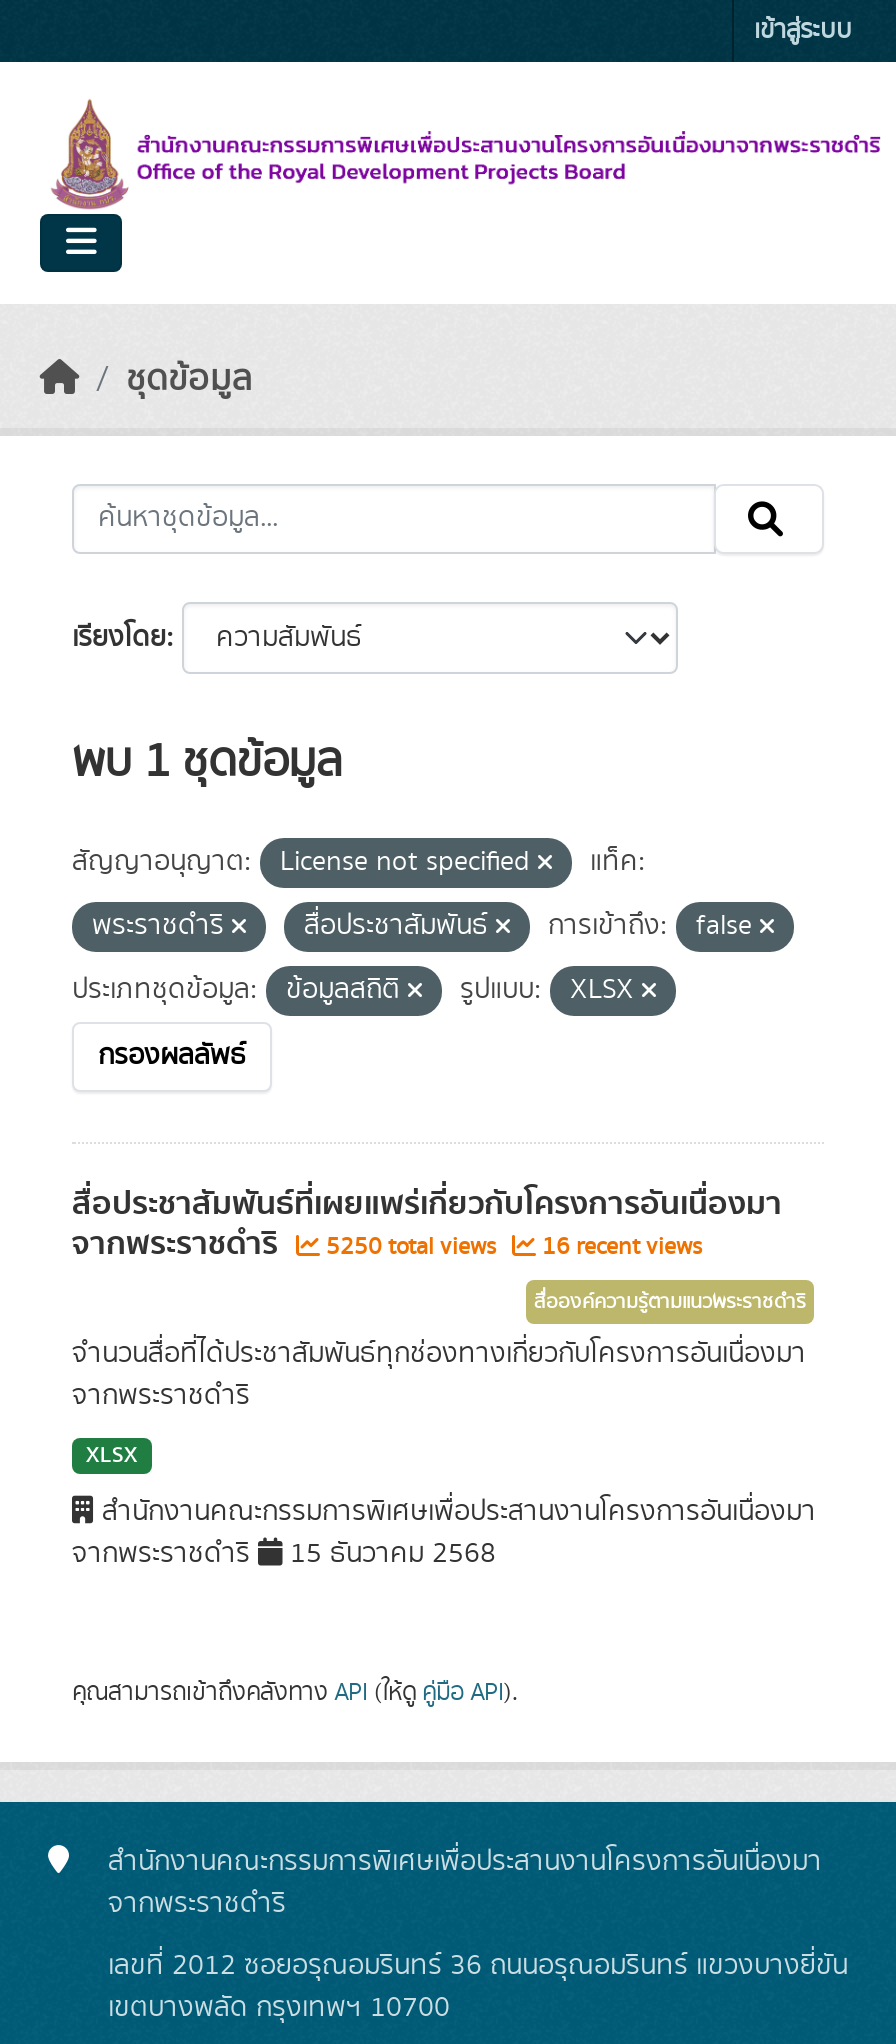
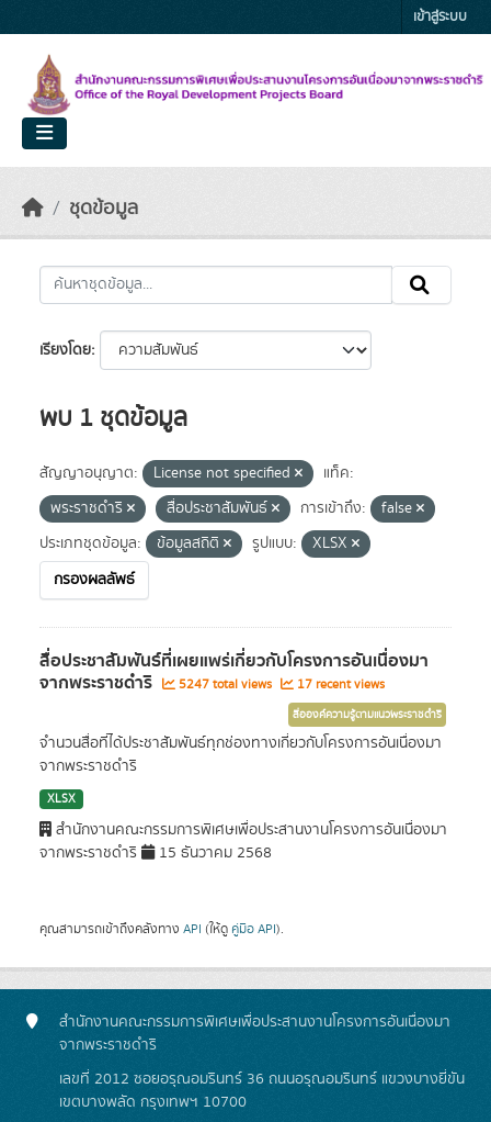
- 5250 total views
+ 5247 total views

- 16 recent views
+ 17 recent views
